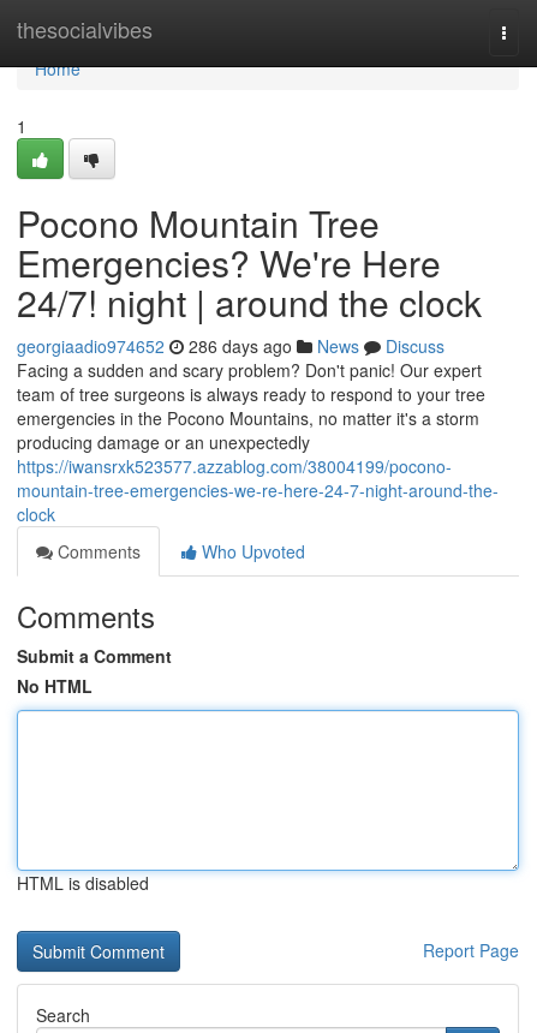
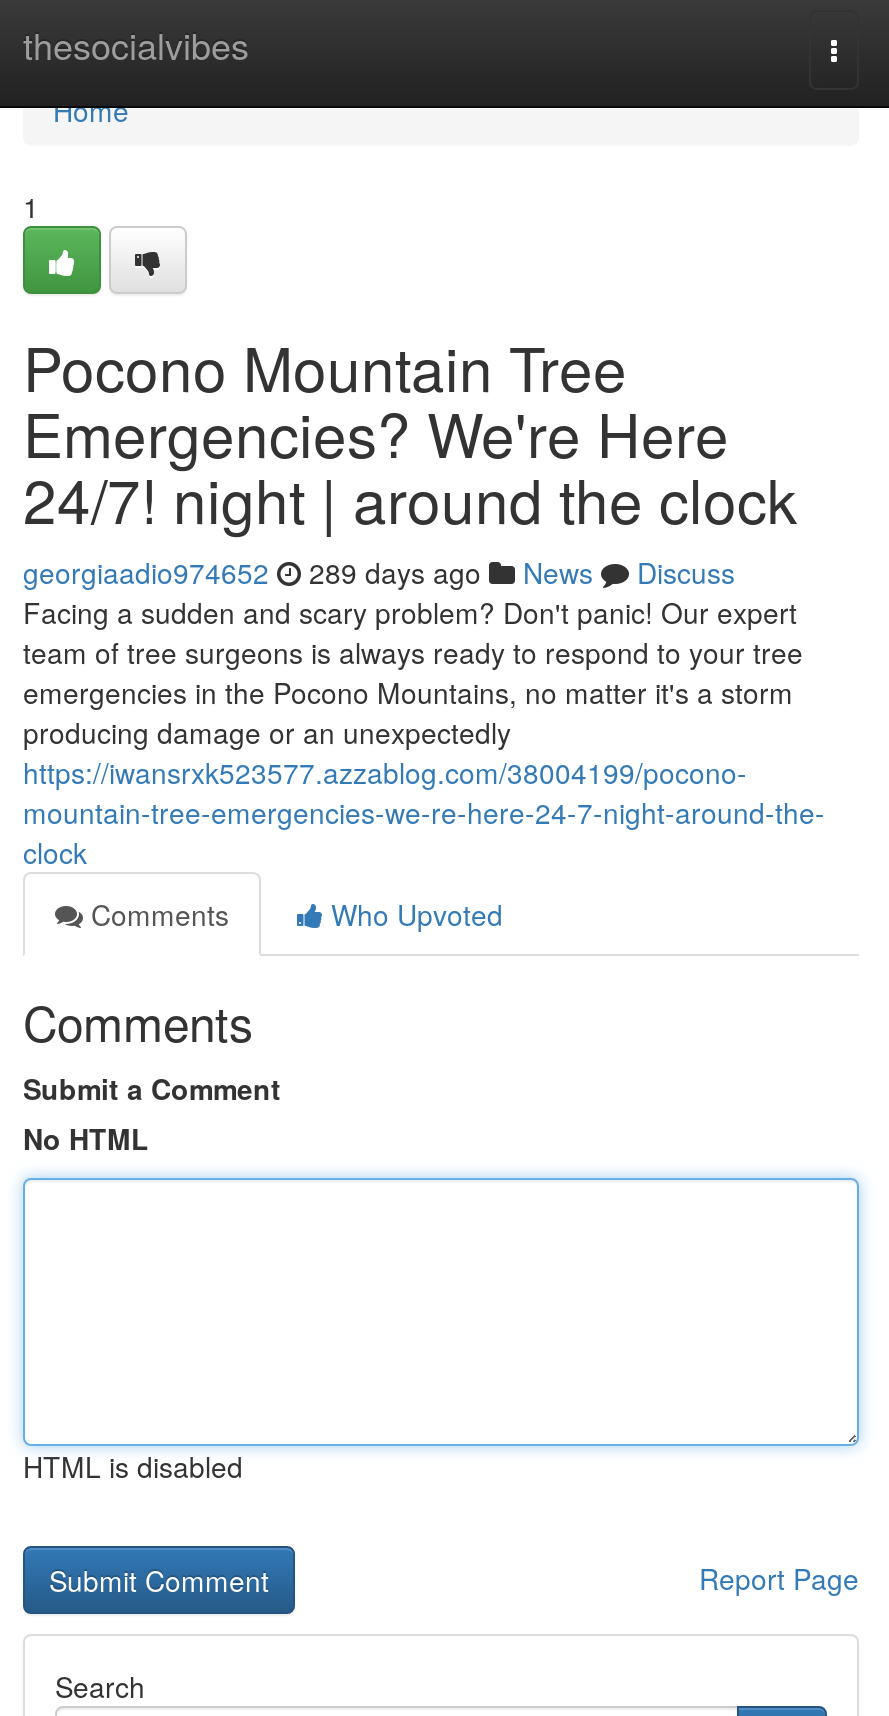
- georgiaadio974652 286 days ago News Discuss
+ georgiaadio974652 289 days ago News Discuss
